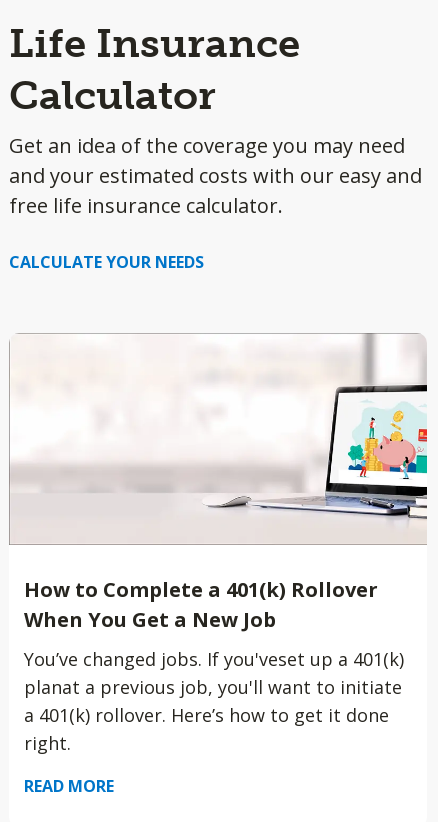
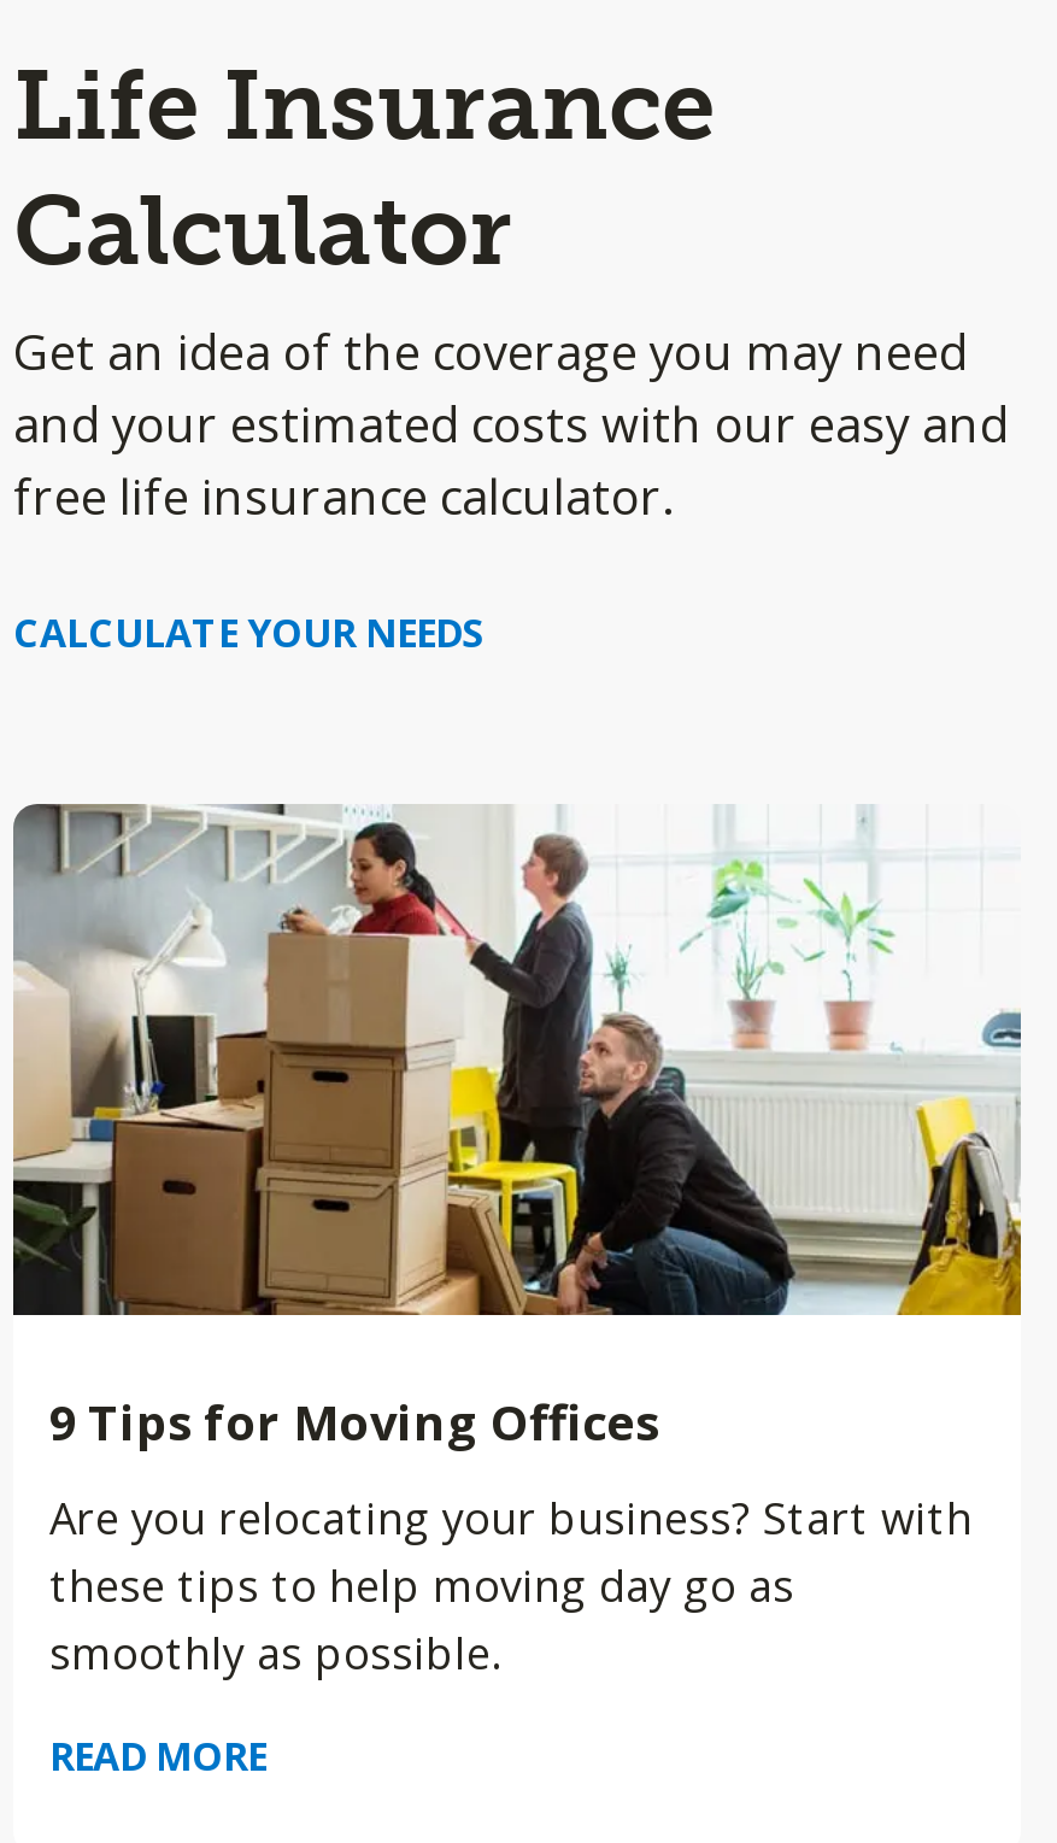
- [image]
- How to Complete a 401(k) Rollover
- When You Get a New Job
+ [image]
+ 9 Tips for Moving Offices

- You’ve changed jobs. If you'veset up a 401(k)
- planat a previous job, you'll want to initiate
- a 401(k) rollover. Here’s how to get it done
- right.
+ Are you relocating your business? Start with
+ these tips to help moving day go as
+ smoothly as possible.
